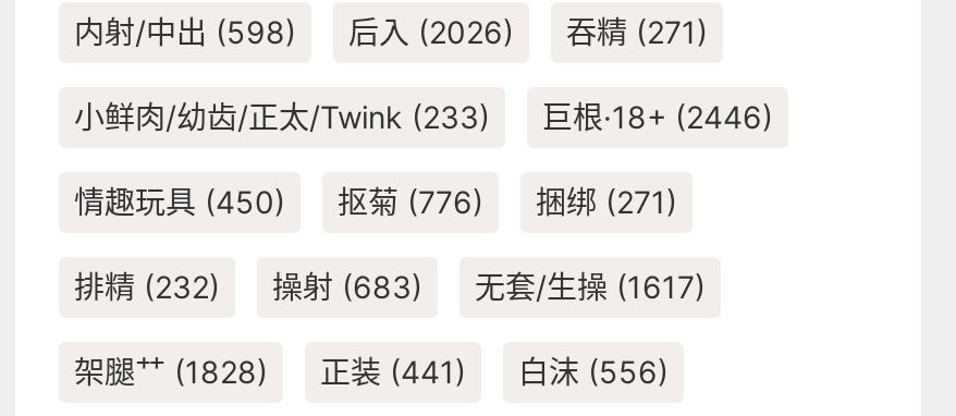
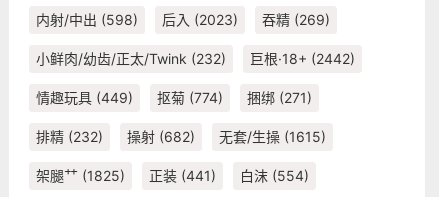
- 后入(2026)
+ 后入(2023)

- 吞精(271)
+ 吞精(269)

- 小鲜肉/幼齿/正太/Twink (233)
+ 小鲜肉/幼齿/正太/Twink (232)

- 巨根·18+ (2446)
+ 巨根·18+ (2442)

- 情趣玩具(450)
+ 情趣玩具(449)

- 抠菊(776)
+ 抠菊(774)

- 操射(683)
+ 操射(682)

- 无套/生操(1617)
+ 无套/生操(1615)

- 架腿艹(1828)
+ 架腿艹(1825)

- 白沫(556)
+ 白沫(554)
